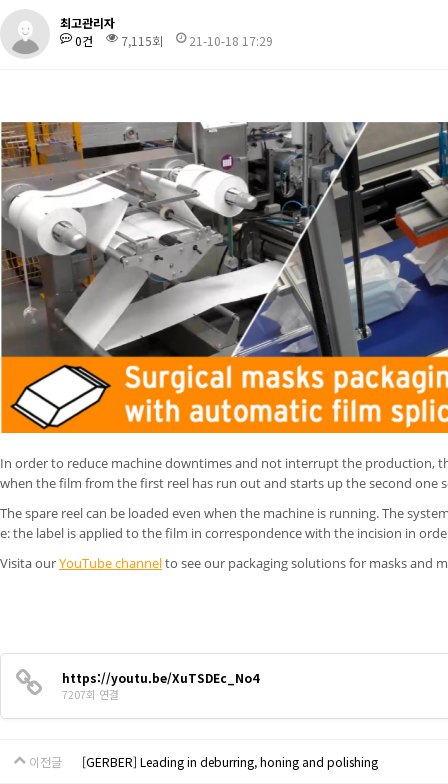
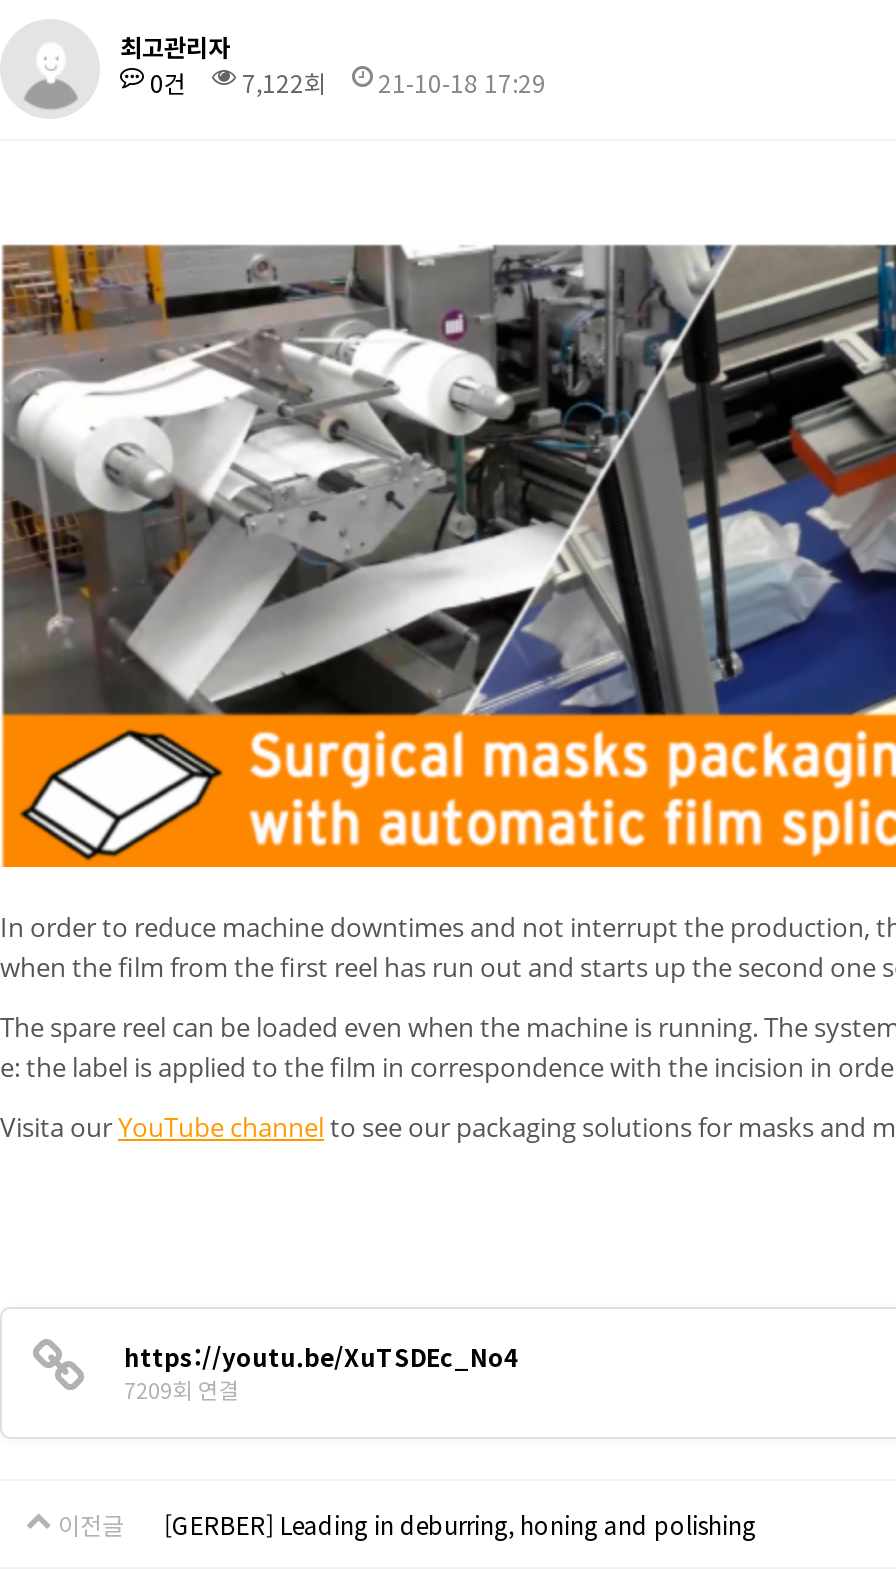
- 0건 7,115회 21-10-18 17:29
+ 0건 7,122회 21-10-18 17:29

- 7207회 연결
+ 7209회 연결
